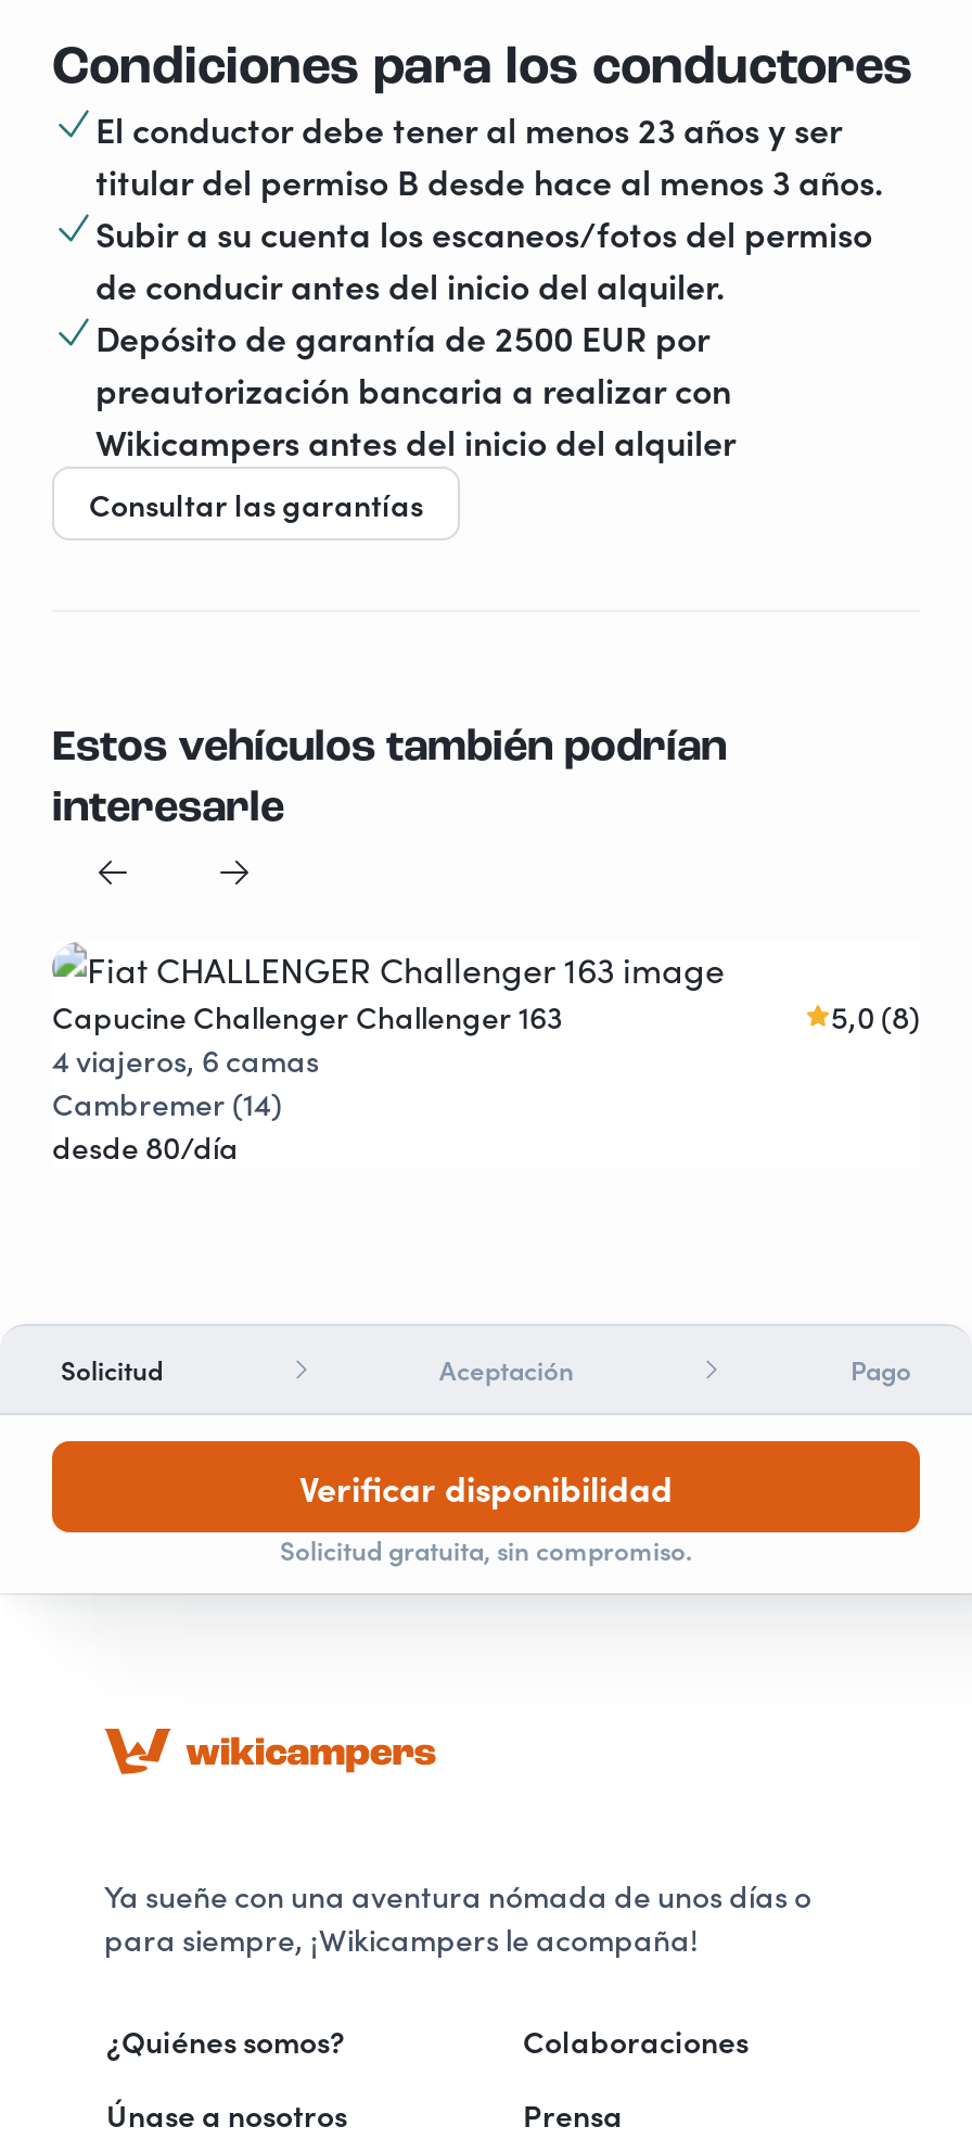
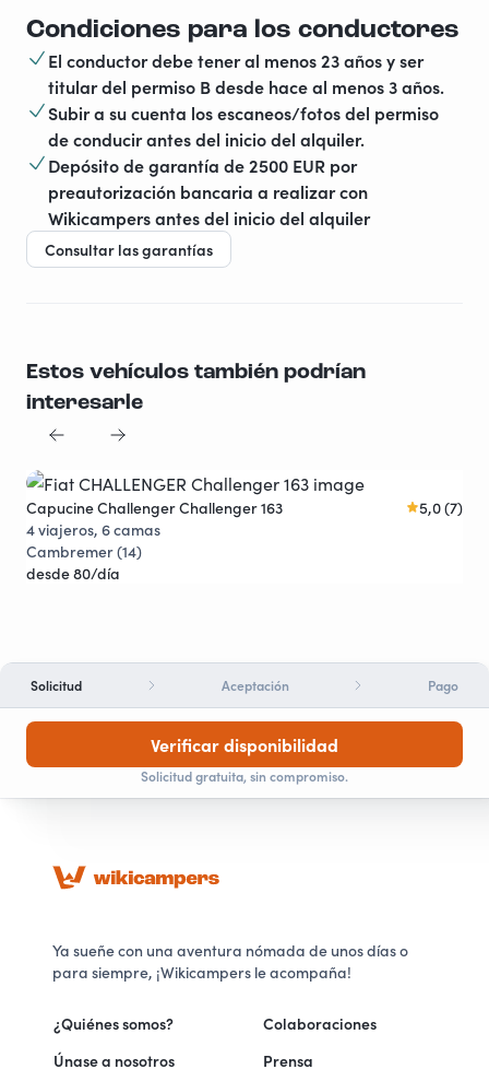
- 5,0 (8)
+ 5,0 (7)
